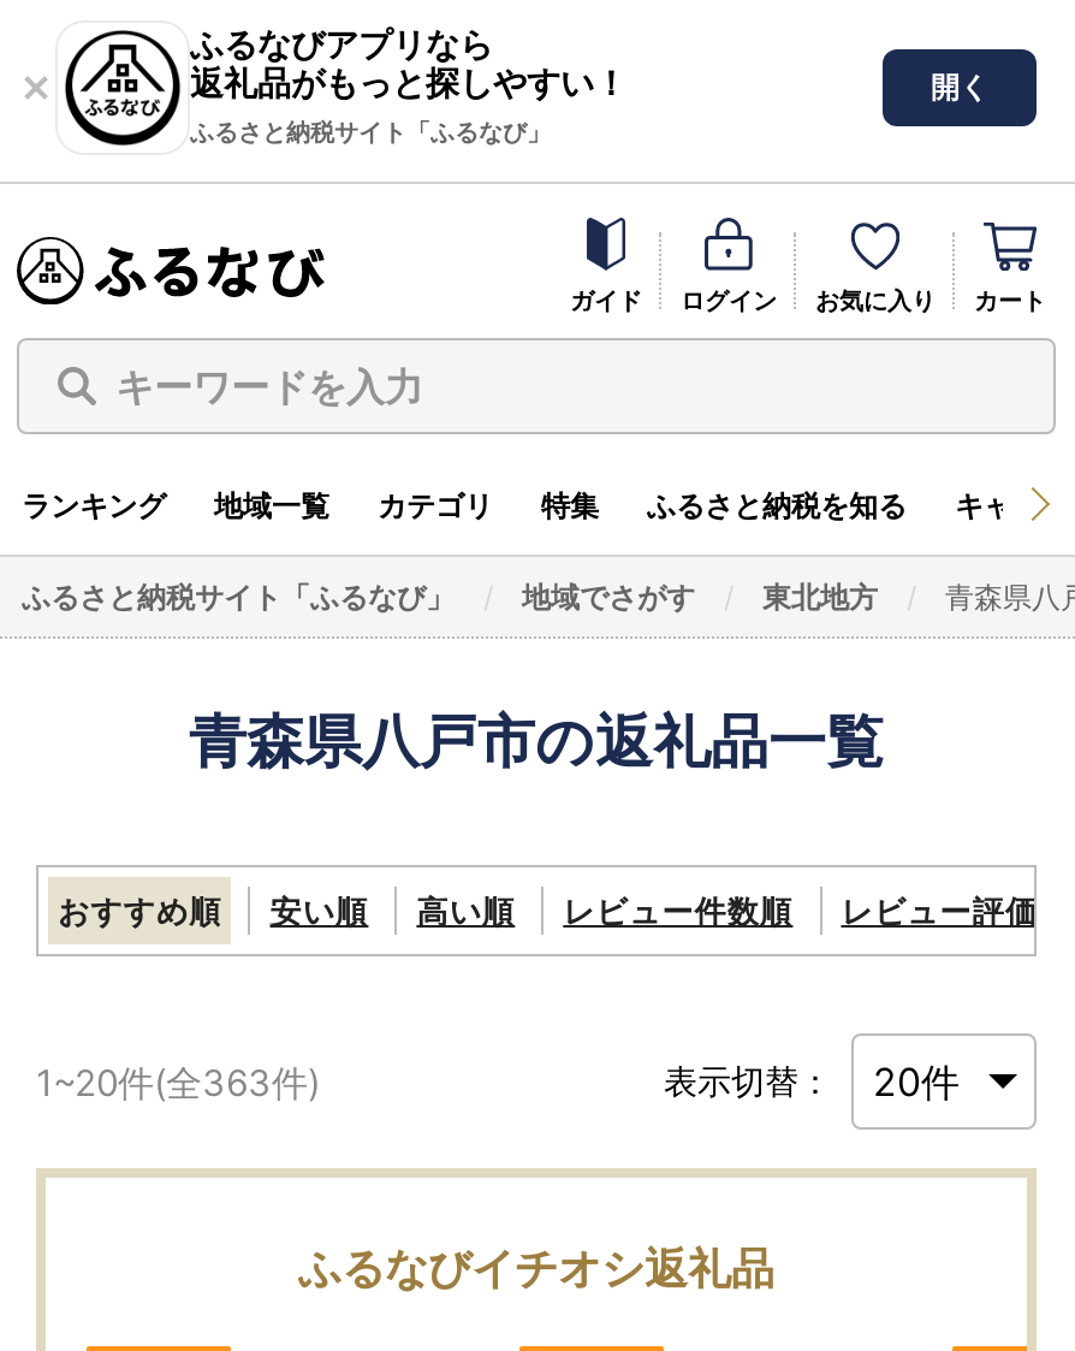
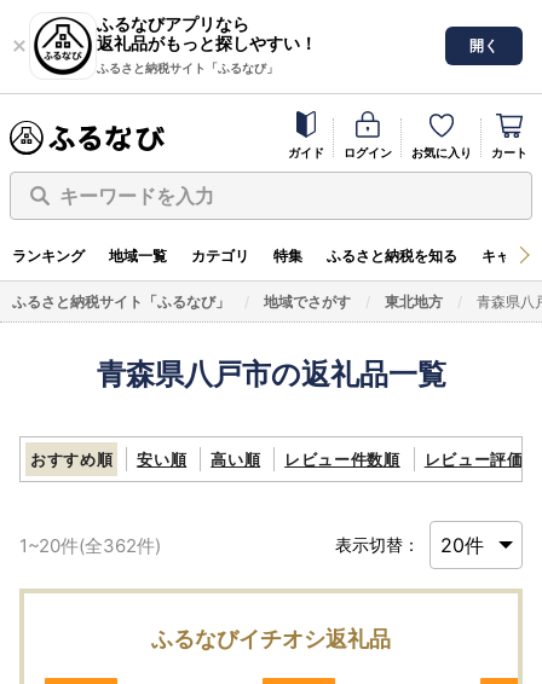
- 1~20件(全363件)
+ 1~20件(全362件)
